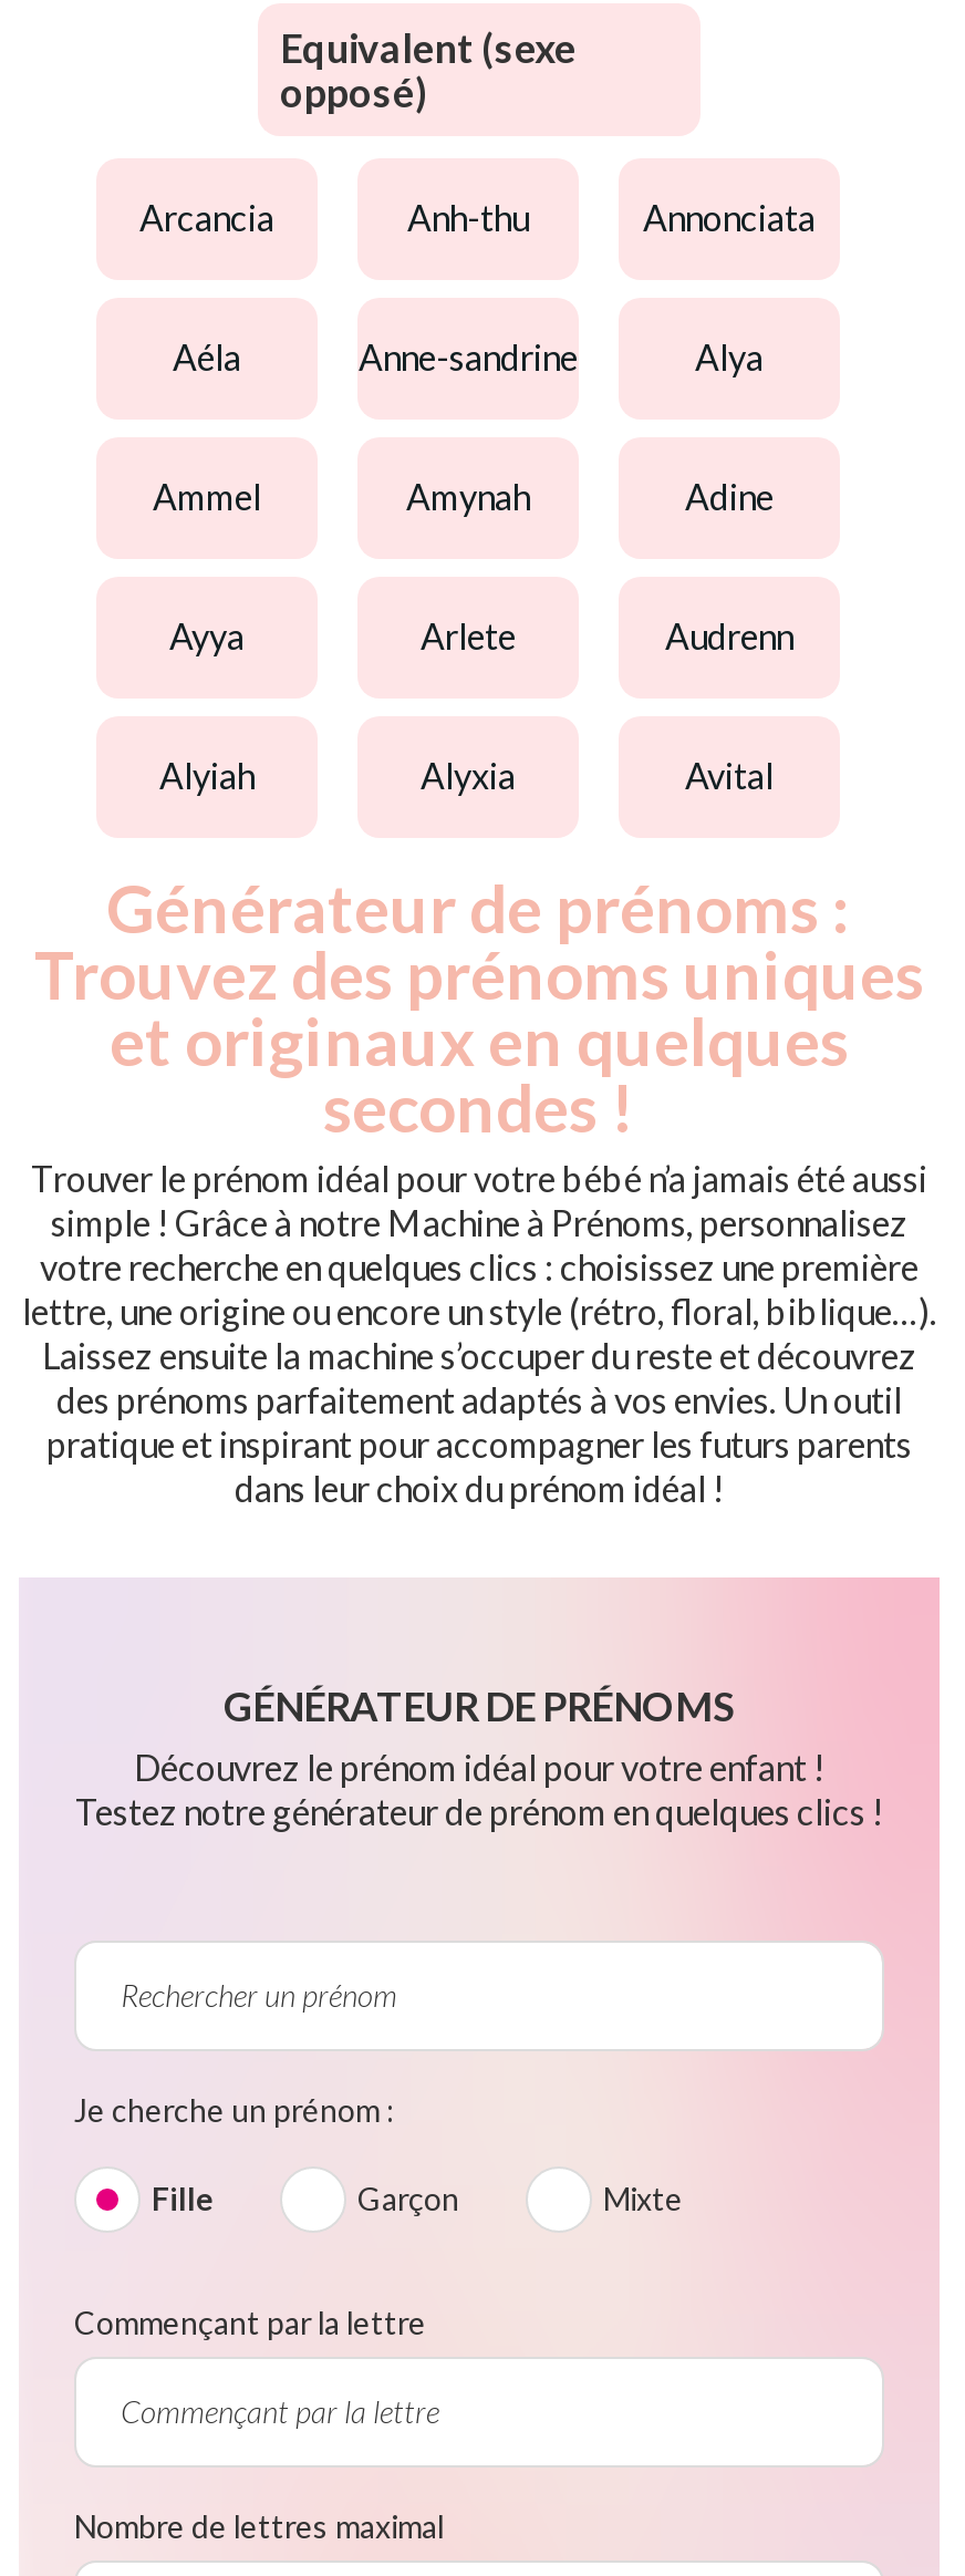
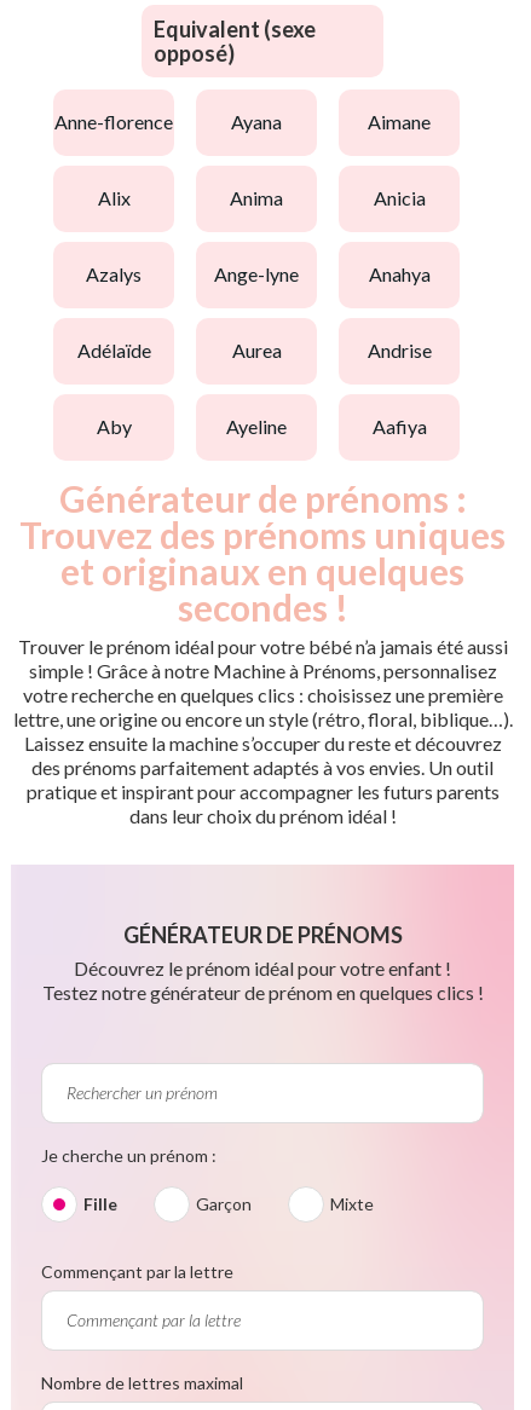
- arcancia
- anh-thu
- annonciata
+ anne-florence
+ ayana
+ aimane

- aéla
- anne-sandrine
- alya
+ alix
+ anima
+ anicia

- ammel
- amynah
- adine
+ azalys
+ ange-lyne
+ anahya

- ayya
- arlete
- audrenn
+ adélaïde
+ aurea
+ andrise

- alyiah
- alyxia
- avital
+ aby
+ ayeline
+ aafiya
